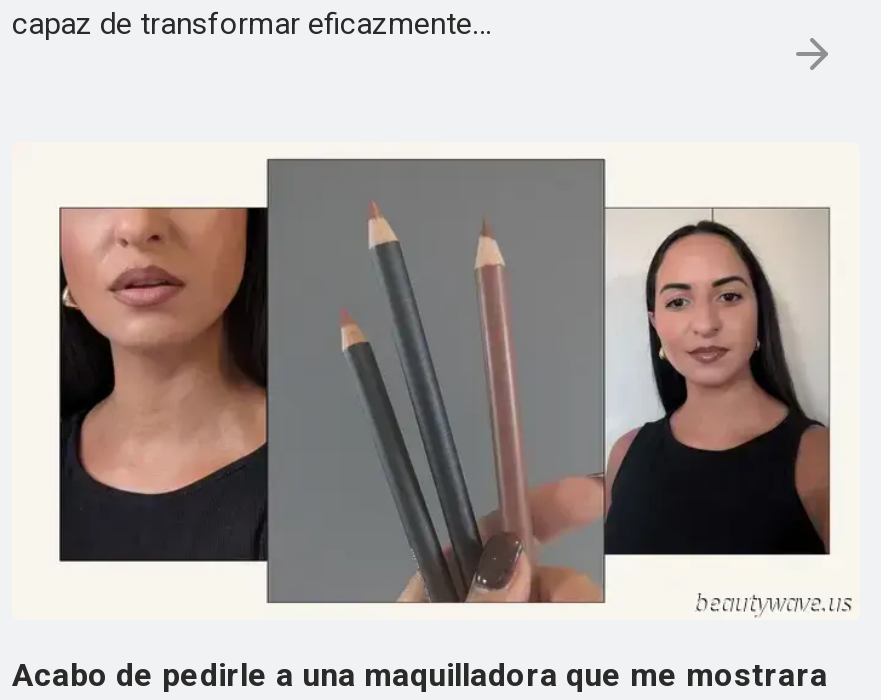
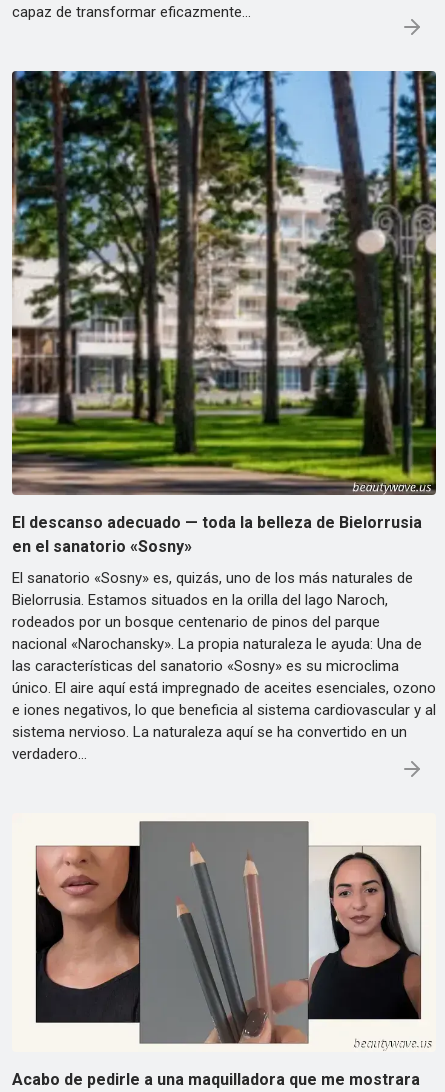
+ [image]
+ El descanso adecuado — toda la belleza de Bielorrusia
+ en el sanatorio «Sosny»
+ El sanatorio «Sosny» es, quizás, uno de los más naturales de
+ Bielorrusia. Estamos situados en la orilla del lago Naroch,
+ rodeados por un bosque centenario de pinos del parque
+ nacional «Narochansky». La propia naturaleza le ayuda: Una de
+ las características del sanatorio «Sosny» es su microclima
+ único. El aire aquí está impregnado de aceites esenciales, ozono
+ e iones negativos, lo que beneficia al sistema cardiovascular y al
+ sistema nervioso. La naturaleza aquí se ha convertido en un
+ verdadero…
